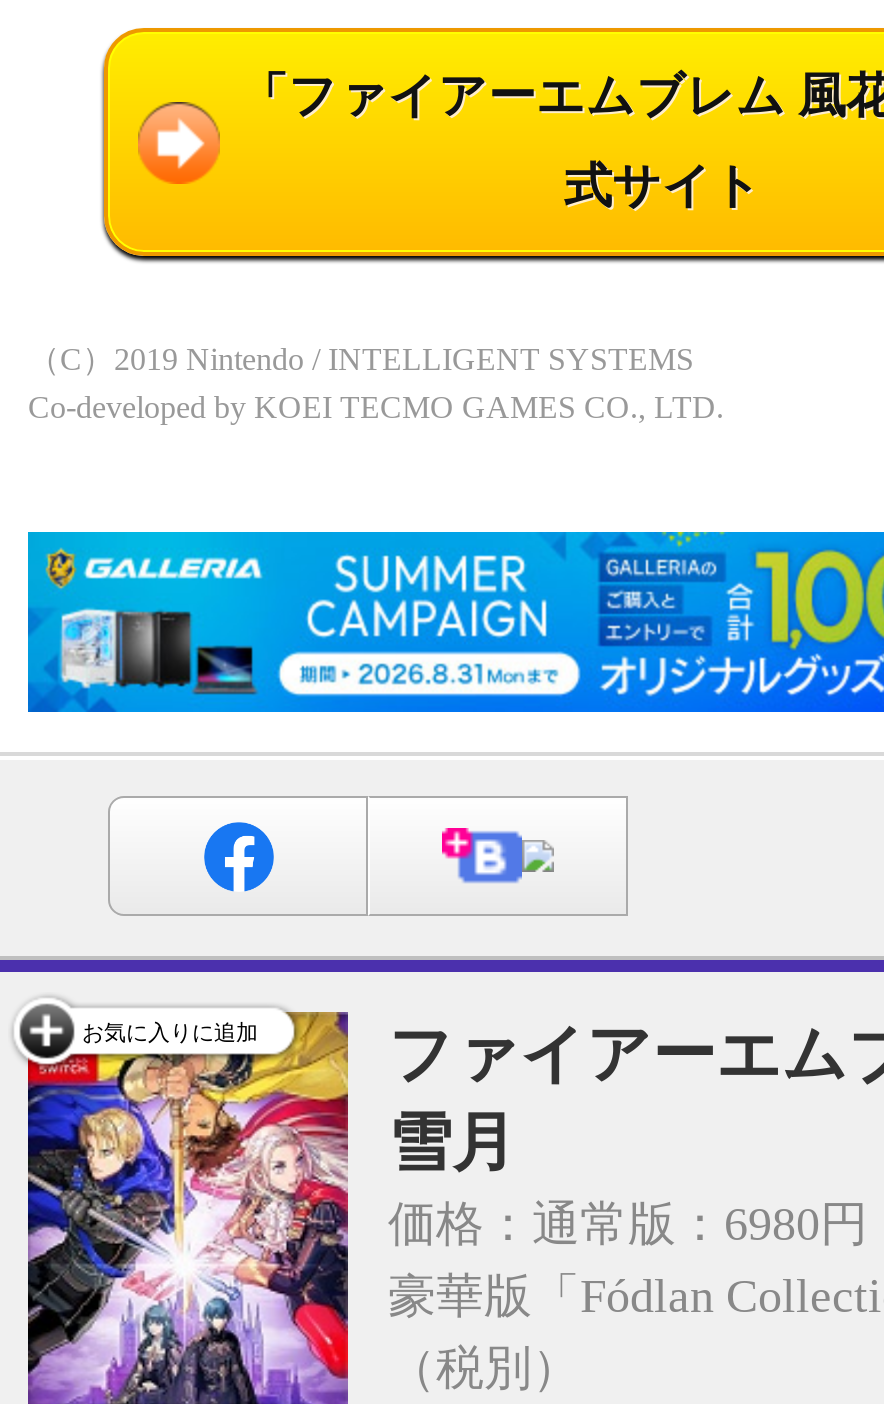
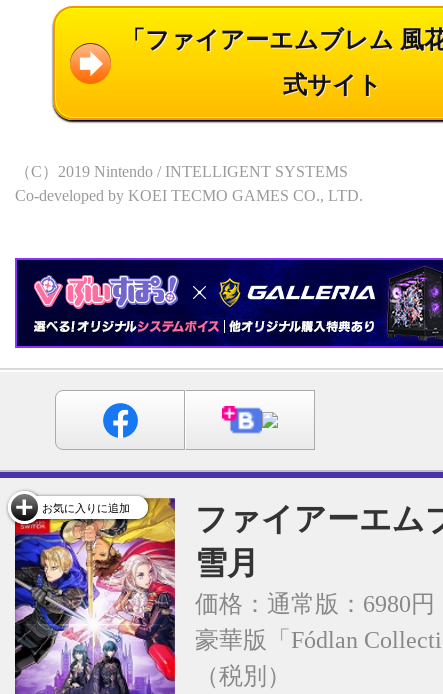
- [image]
+ [image]
